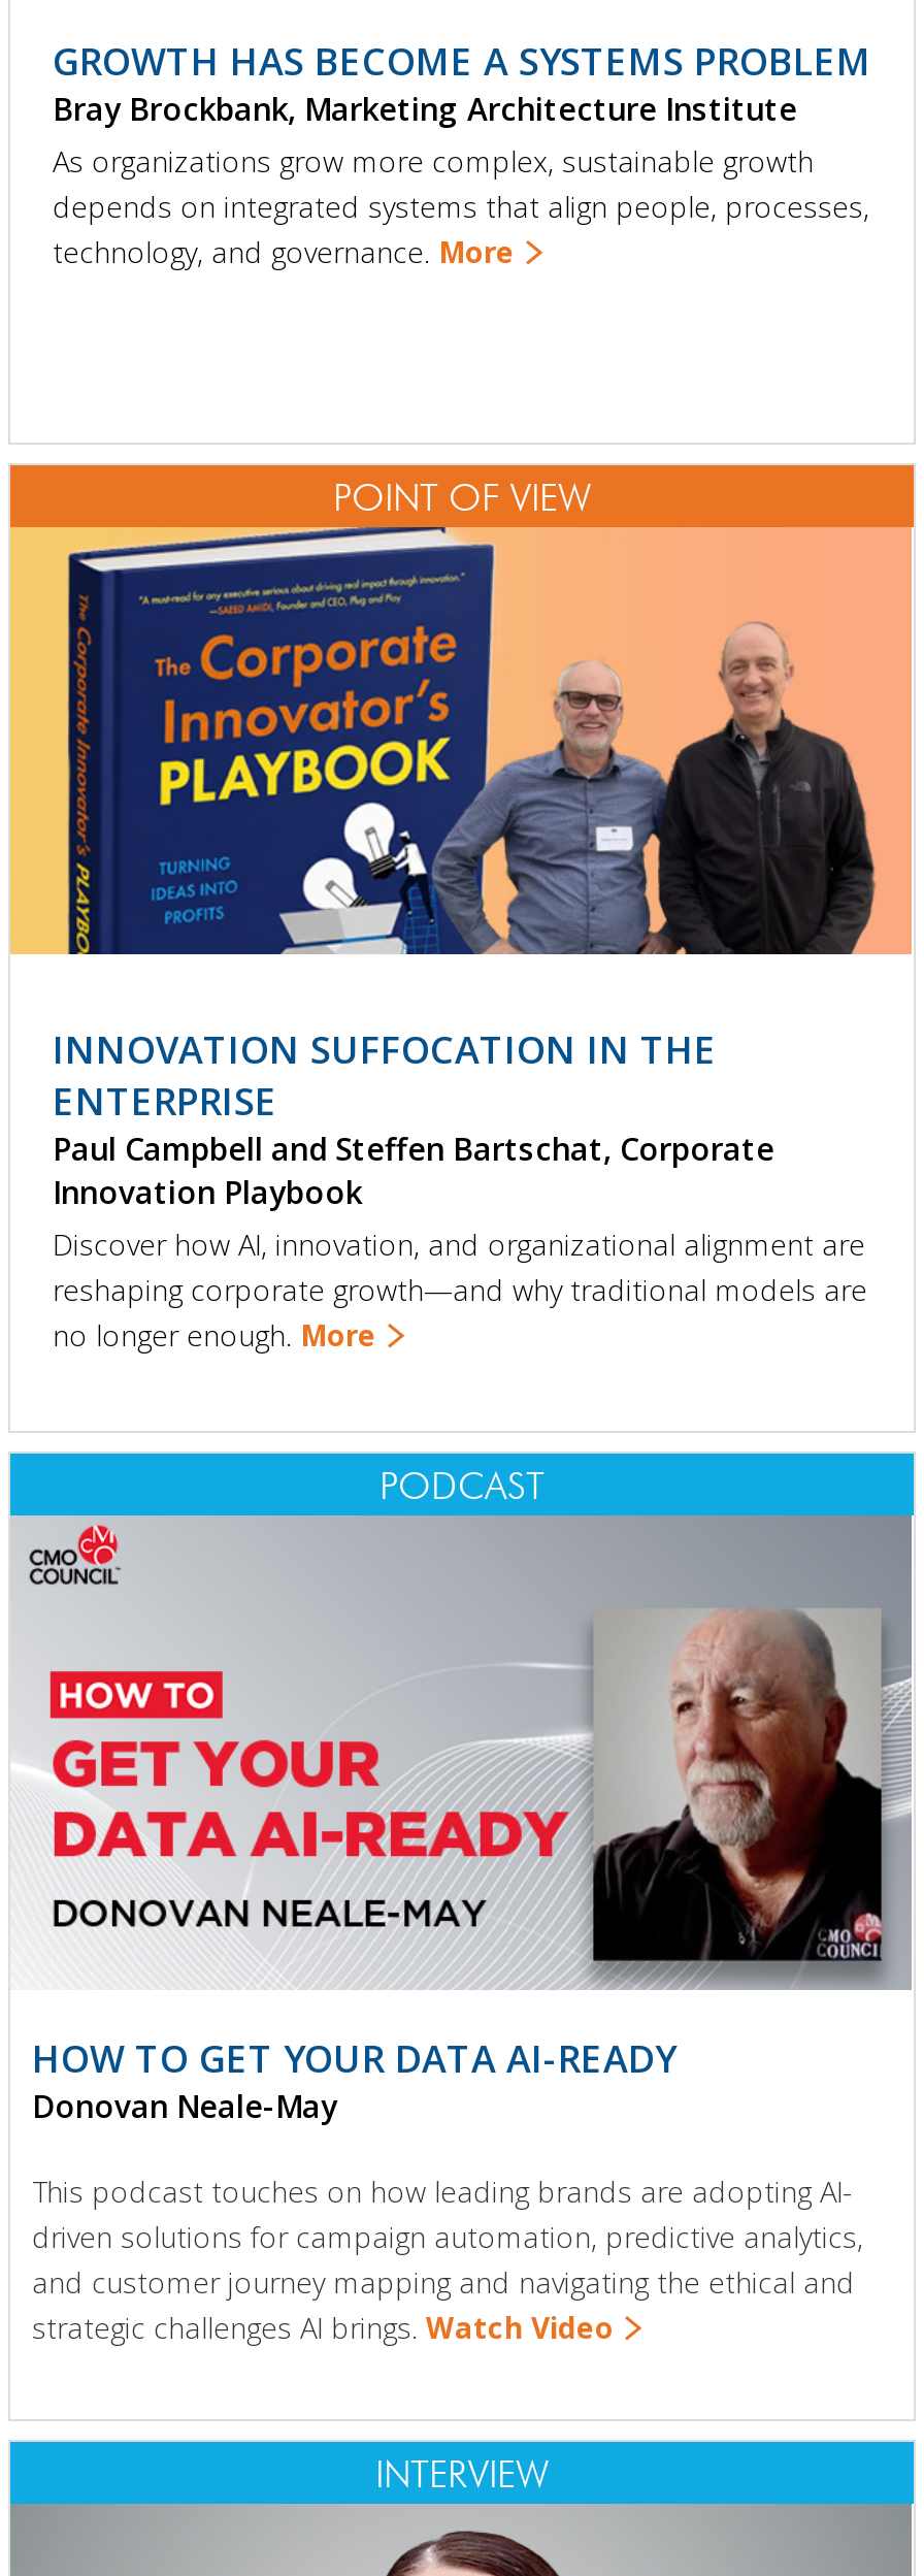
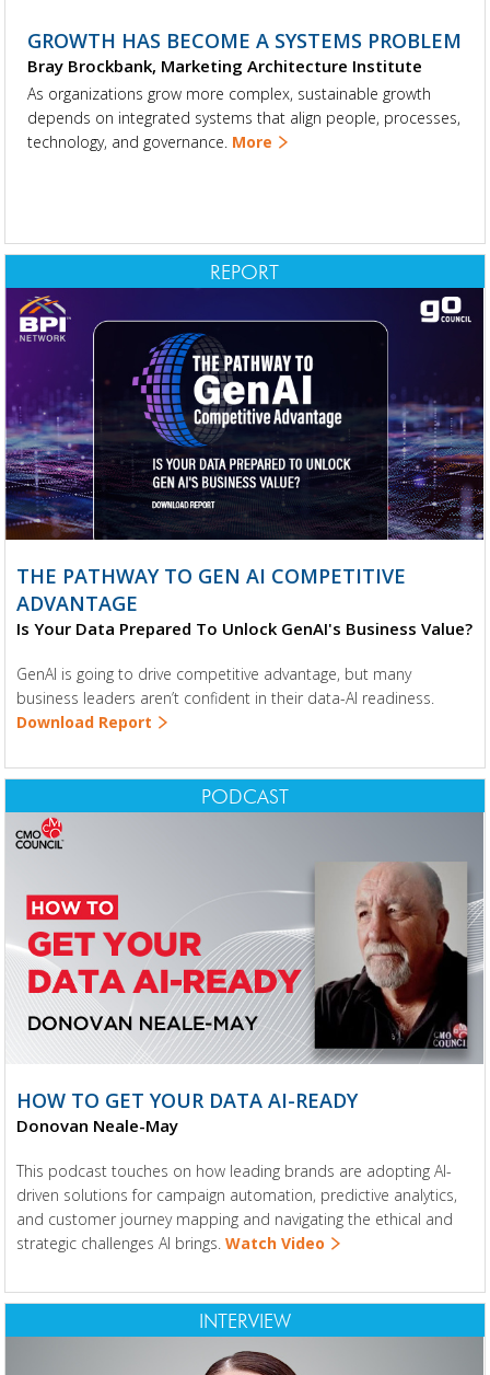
- [image]
- POINT OF VIEW
+ [image]
+ REPORT

- INNOVATION SUFFOCATION IN THE
- ENTERPRISE
- Paul Campbell and Steffen Bartschat, Corporate
- Innovation Playbook
- Discover how AI, innovation, and organizational alignment are
- reshaping corporate growth—and why traditional models are
- no longer enough. More
+ THE PATHWAY TO GEN AI COMPETITIVE
+ ADVANTAGE
+ Is Your Data Prepared To Unlock GenAI's Business Value?
+ GenAI is going to drive competitive advantage, but many
+ business leaders aren’t confident in their data-AI readiness.
+ Download Report
